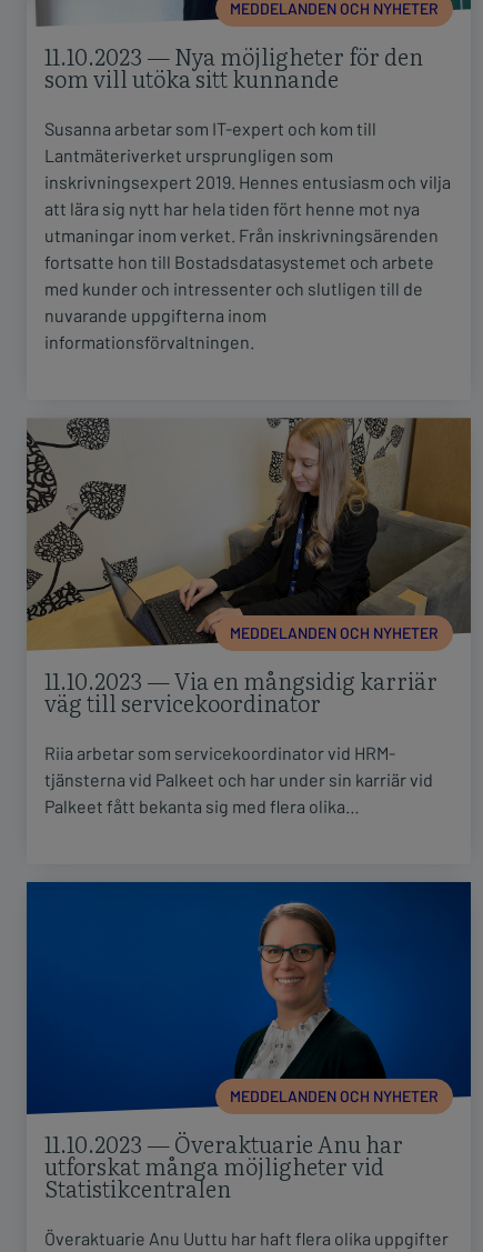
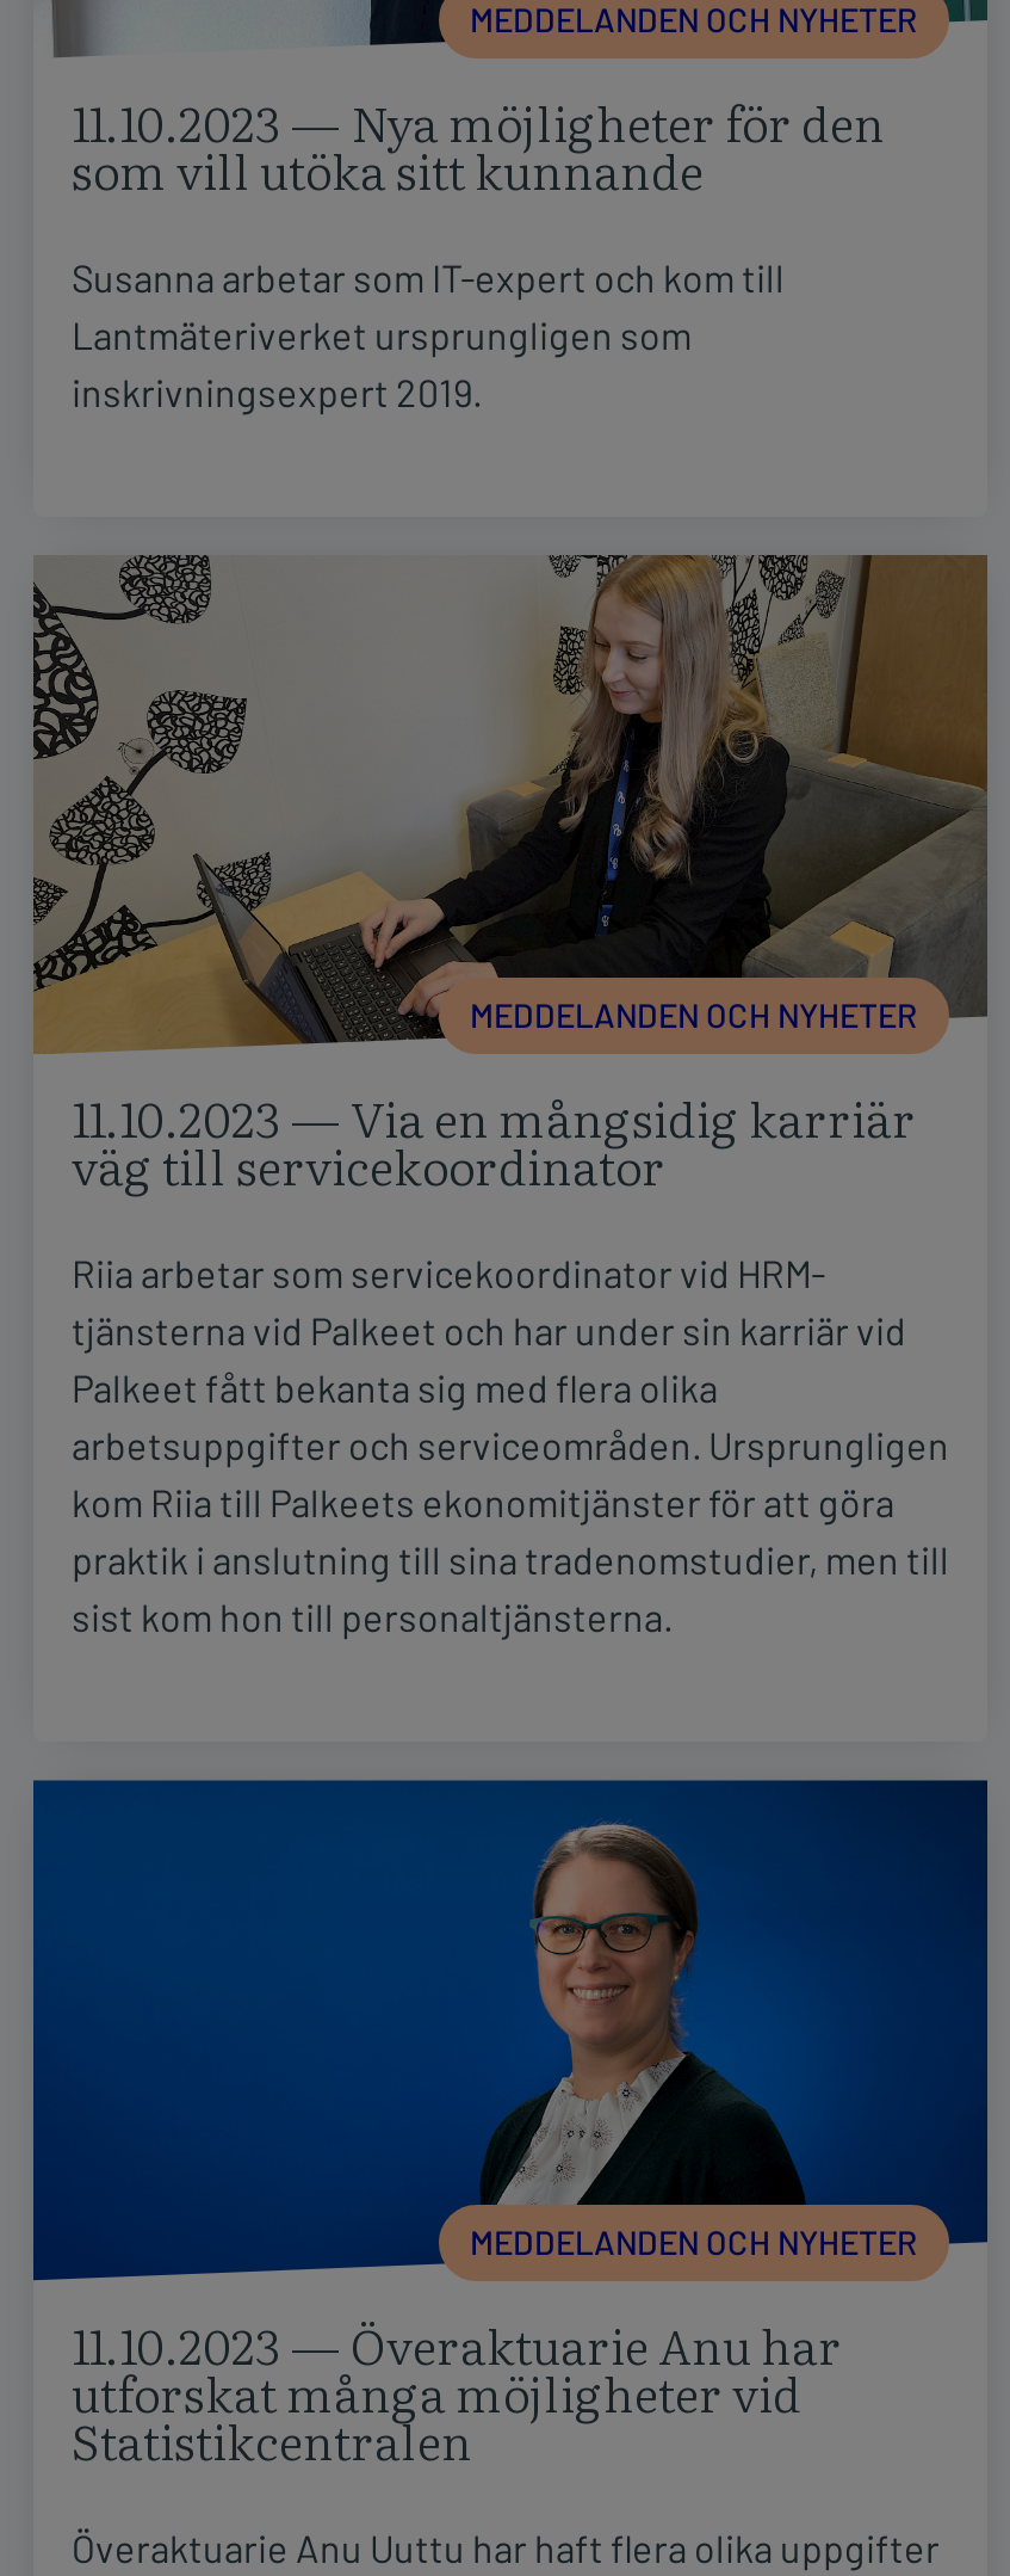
- inskrivningsexpert 2019. Hennes entusiasm och vilja
- att lära sig nytt har hela tiden fört henne mot nya
- utmaningar inom verket. Från inskrivningsärenden
- fortsatte hon till Bostadsdatasystemet och arbete
- med kunder och intressenter och slutligen till de
- nuvarande uppgifterna inom
- informationsförvaltningen.
+ inskrivningsexpert 2019.

moved up: [image] | 11.10.2023 — Via en mångsidig karriär | väg till servicekoordinator | Riia arbetar som servicekoordinator vid HRM- | tjänsterna vid Palkeet och har under sin karriär vid

- Palkeet fått bekanta sig med flera olika…
+ Palkeet fått bekanta sig med flera olika
+ arbetsuppgifter och serviceområden. Ursprungligen
+ kom Riia till Palkeets ekonomitjänster för att göra
+ praktik i anslutning till sina tradenomstudier, men till
+ sist kom hon till personaltjänsterna.
